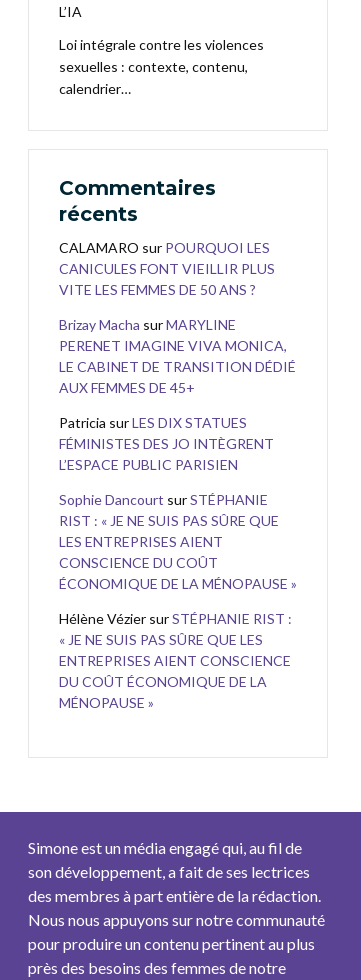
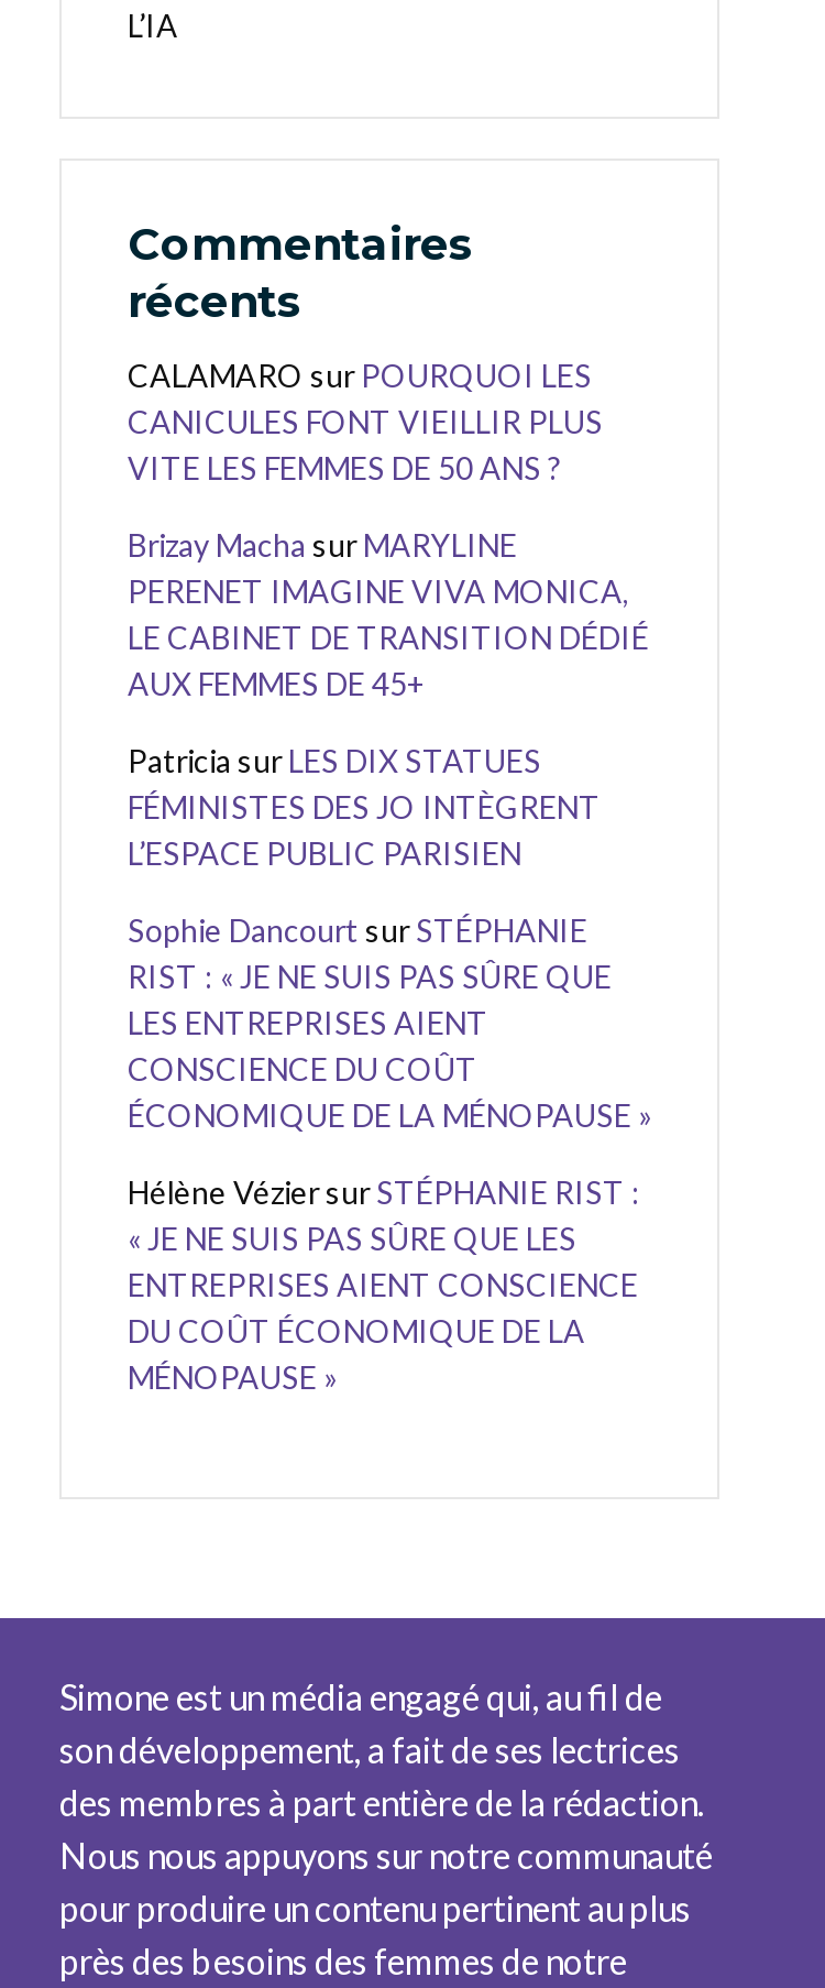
- Loi intégrale contre les violences
- sexuelles : contexte, contenu,
- calendrier…
